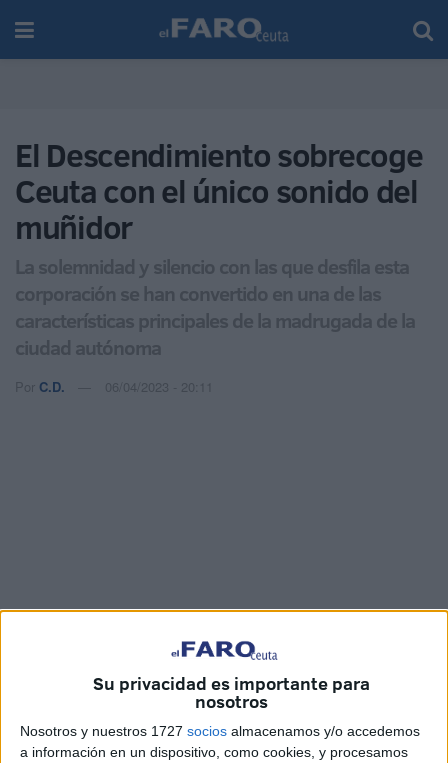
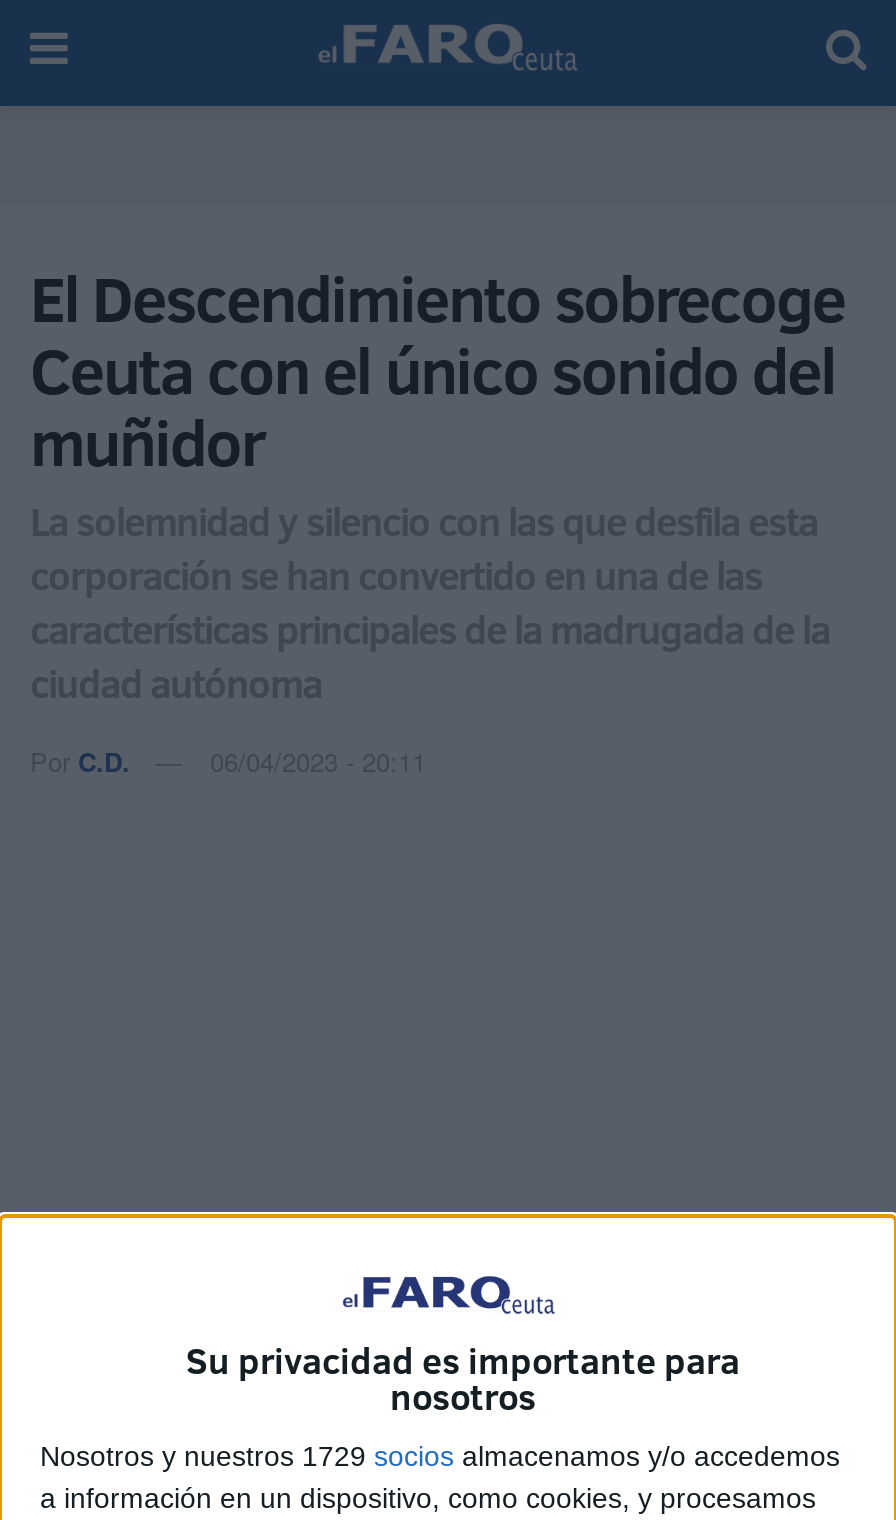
- Nosotros y nuestros 1727 socios almacenamos y/o accedemos
+ Nosotros y nuestros 1729 socios almacenamos y/o accedemos
